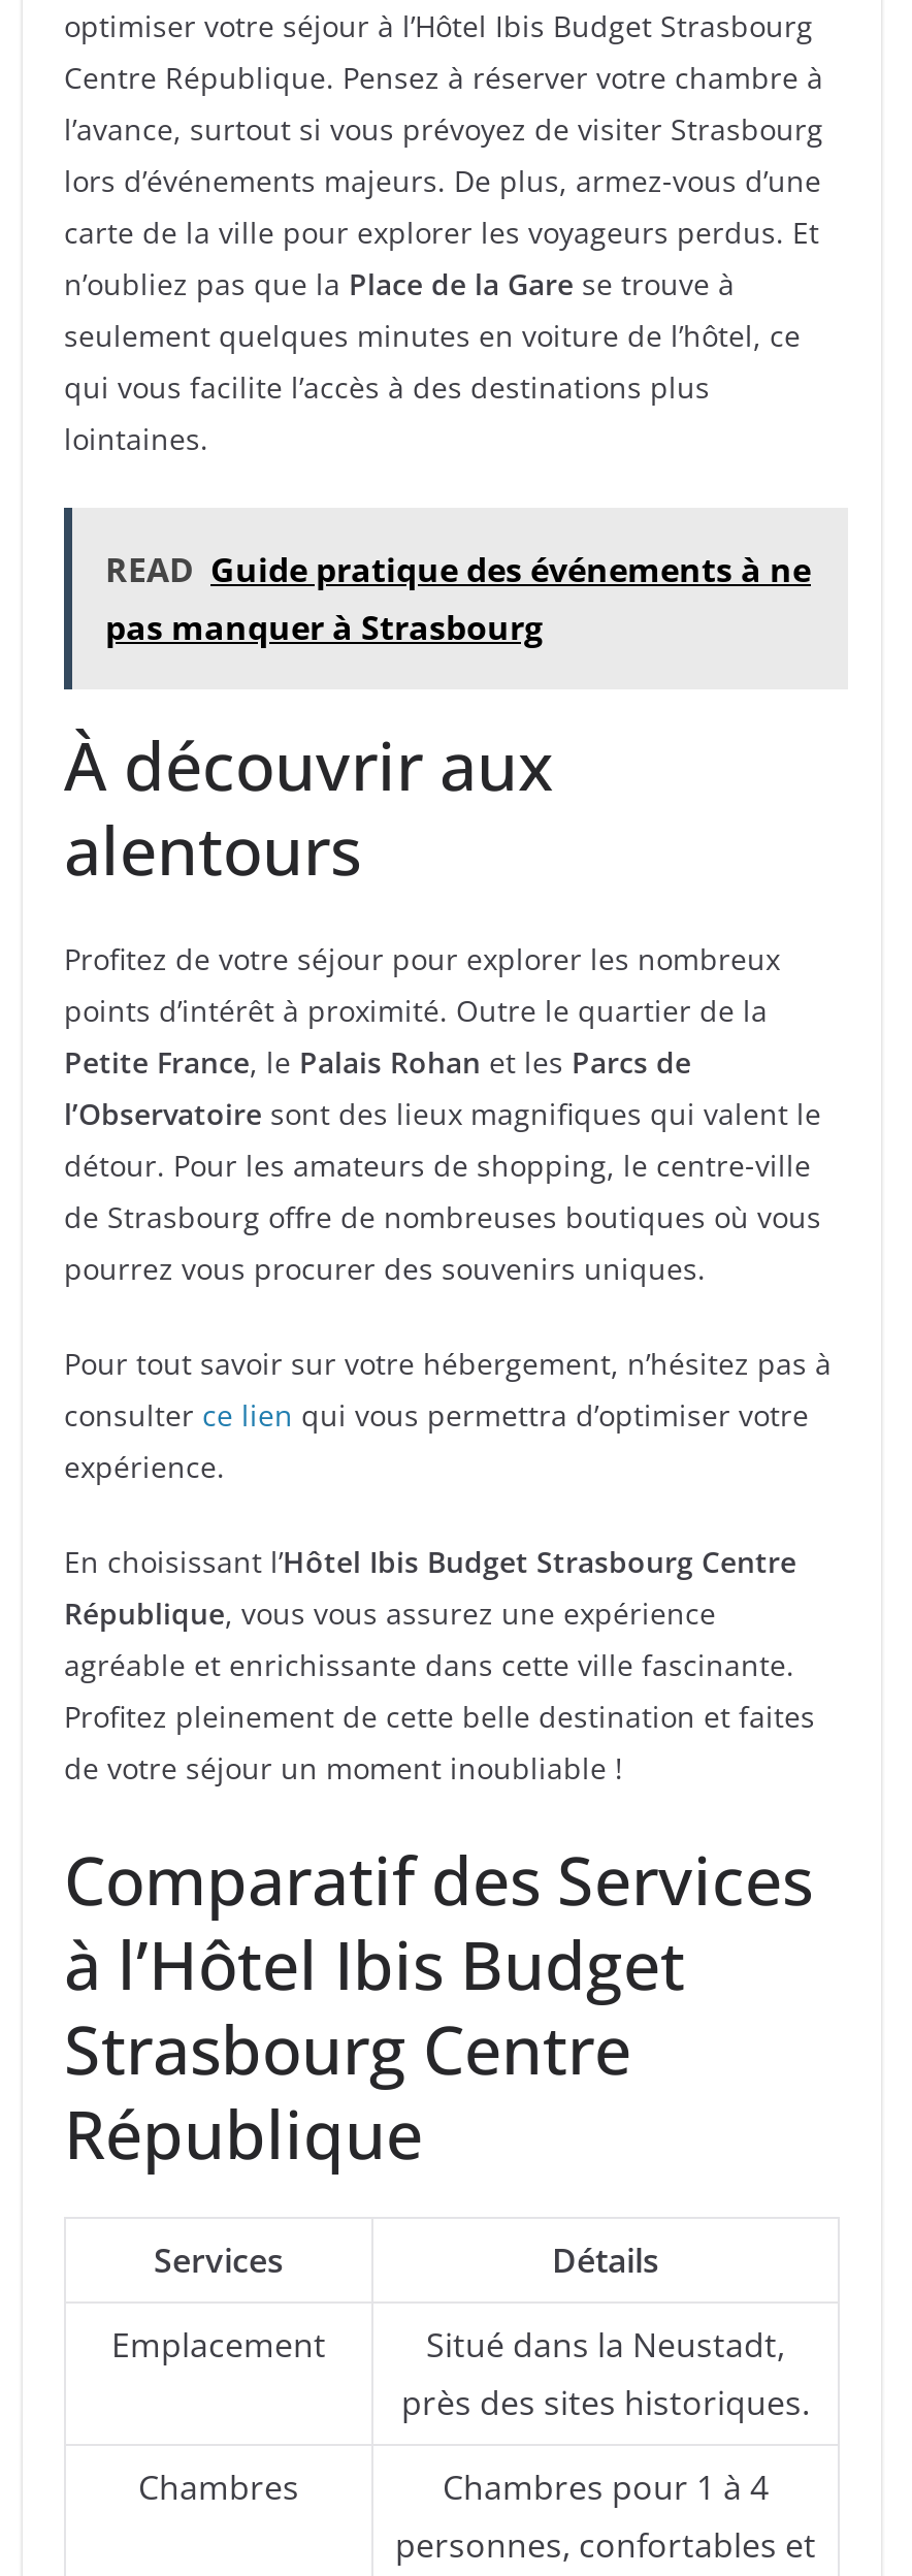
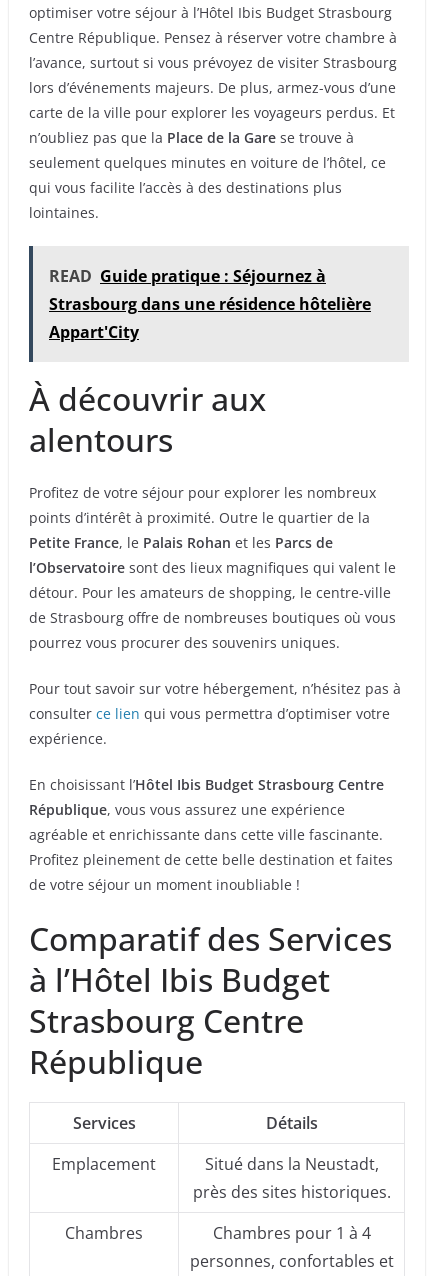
- READ Guide pratique des événements à ne
- pas manquer à Strasbourg
+ READ Guide pratique : Séjournez à
+ Strasbourg dans une résidence hôtelière
+ Appart'City
